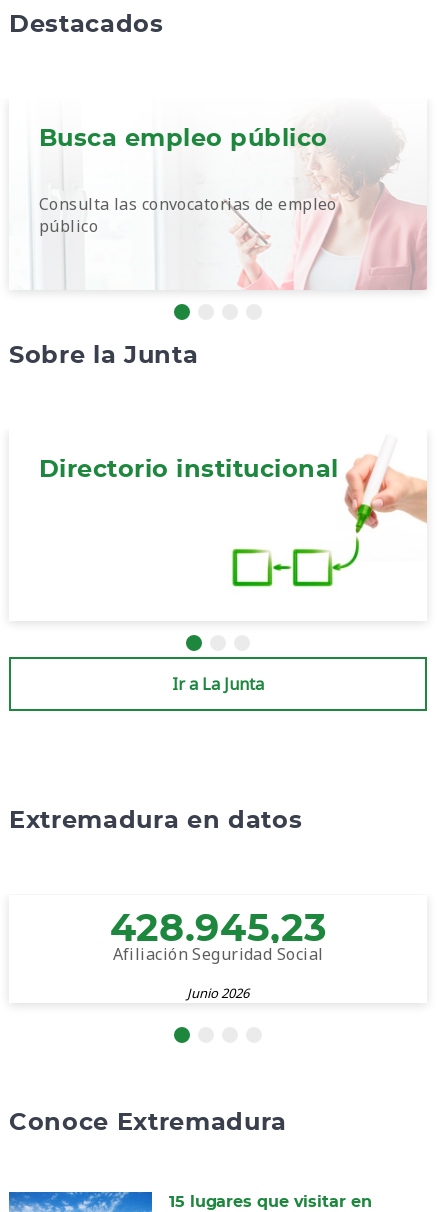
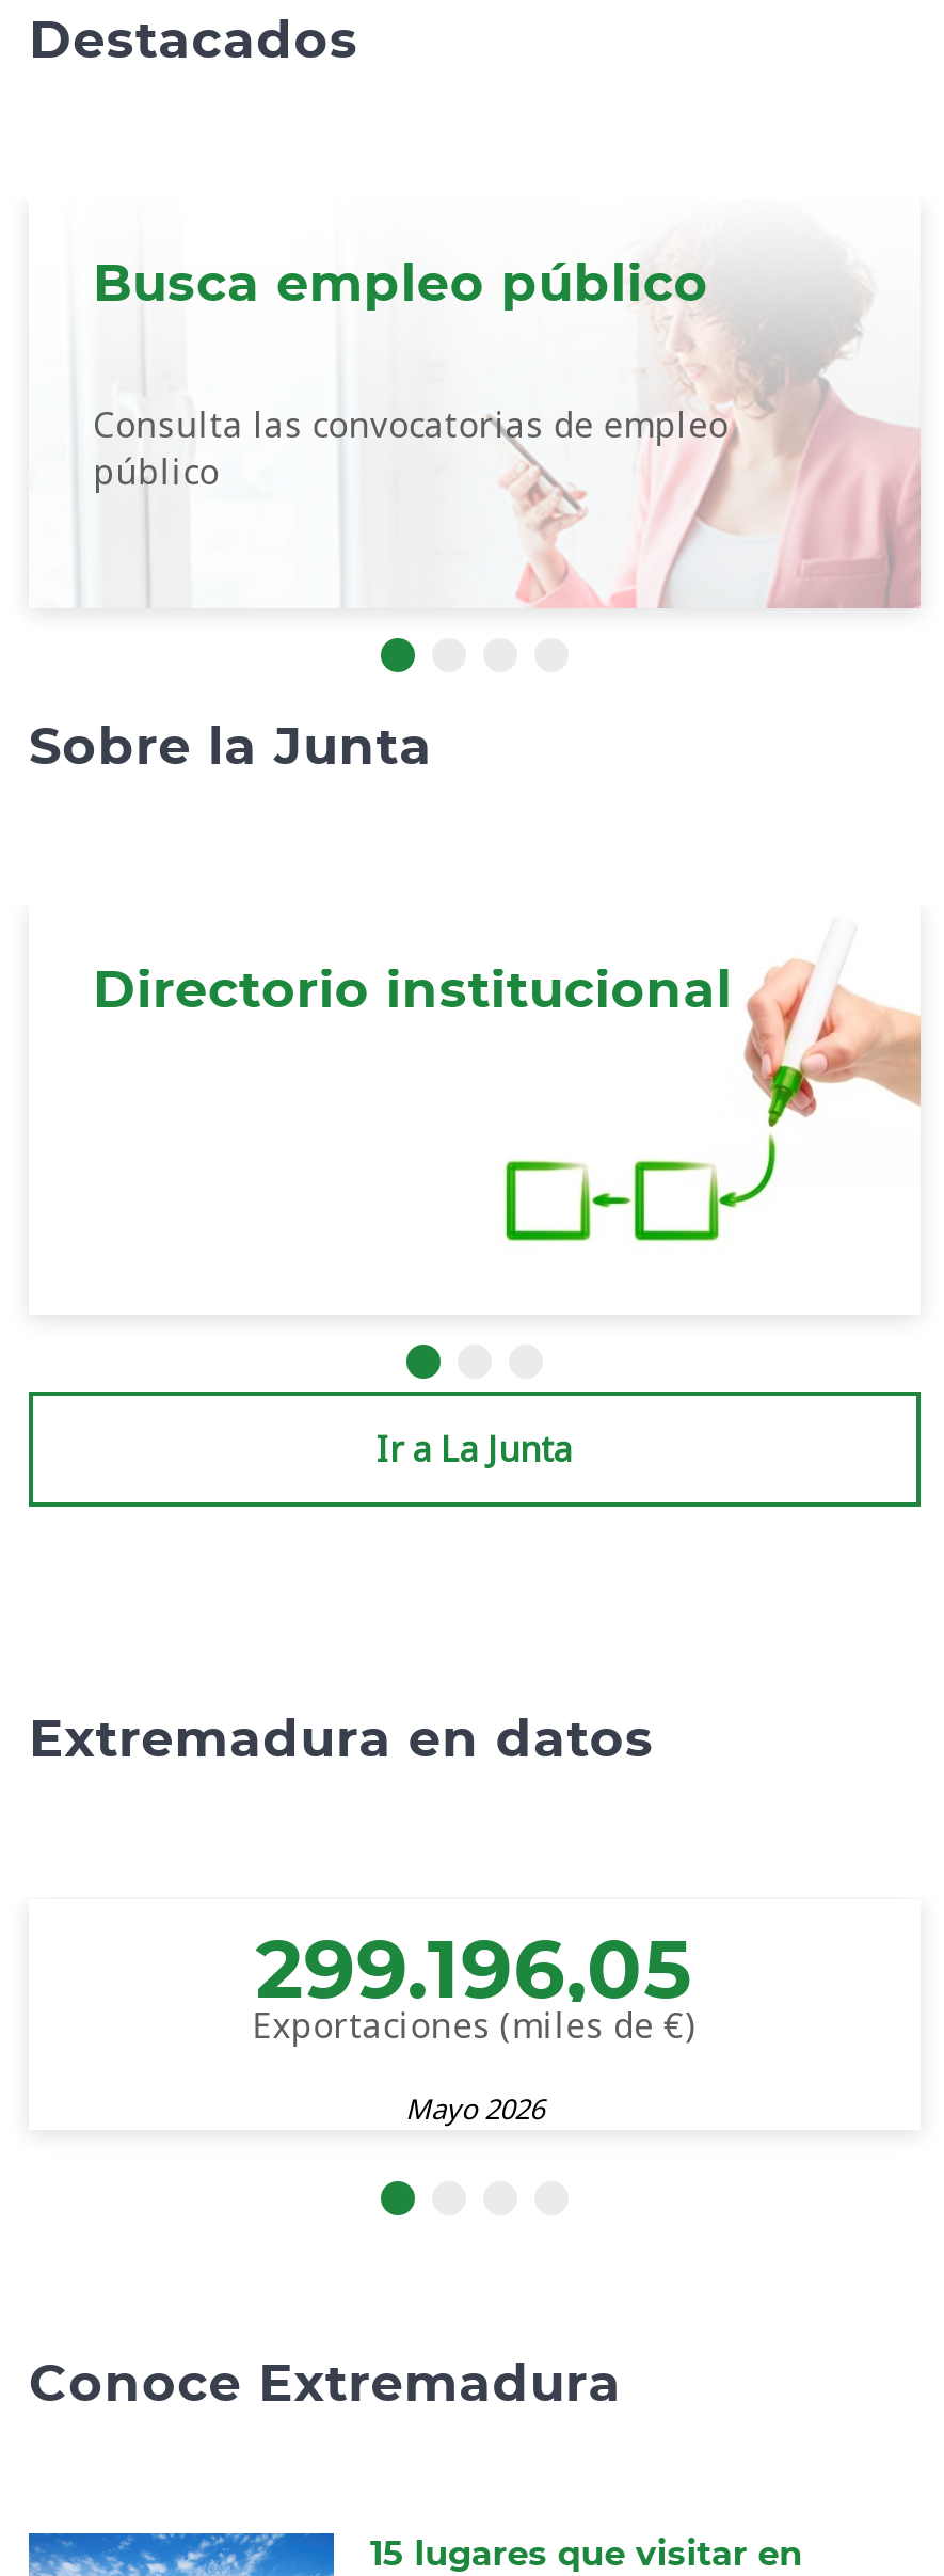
- 428.945,23
- Afiliación Seguridad Social
+ 299.196,05
+ Exportaciones (miles de €)

- Junio 2026
+ Mayo 2026
